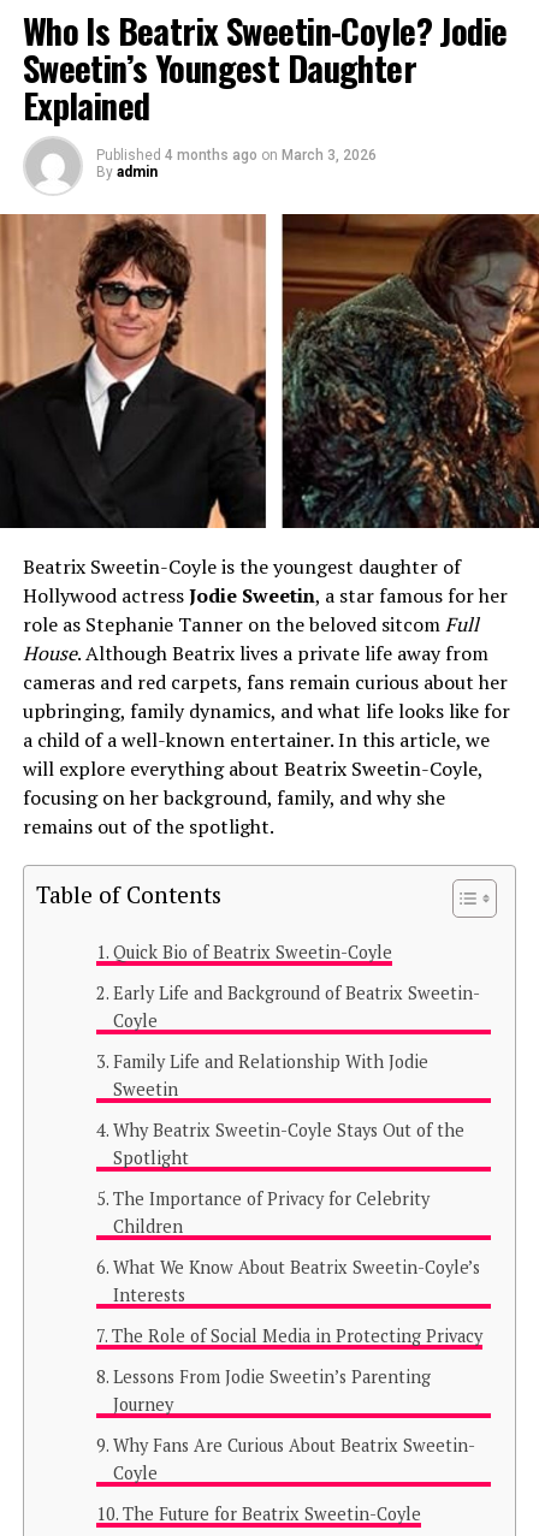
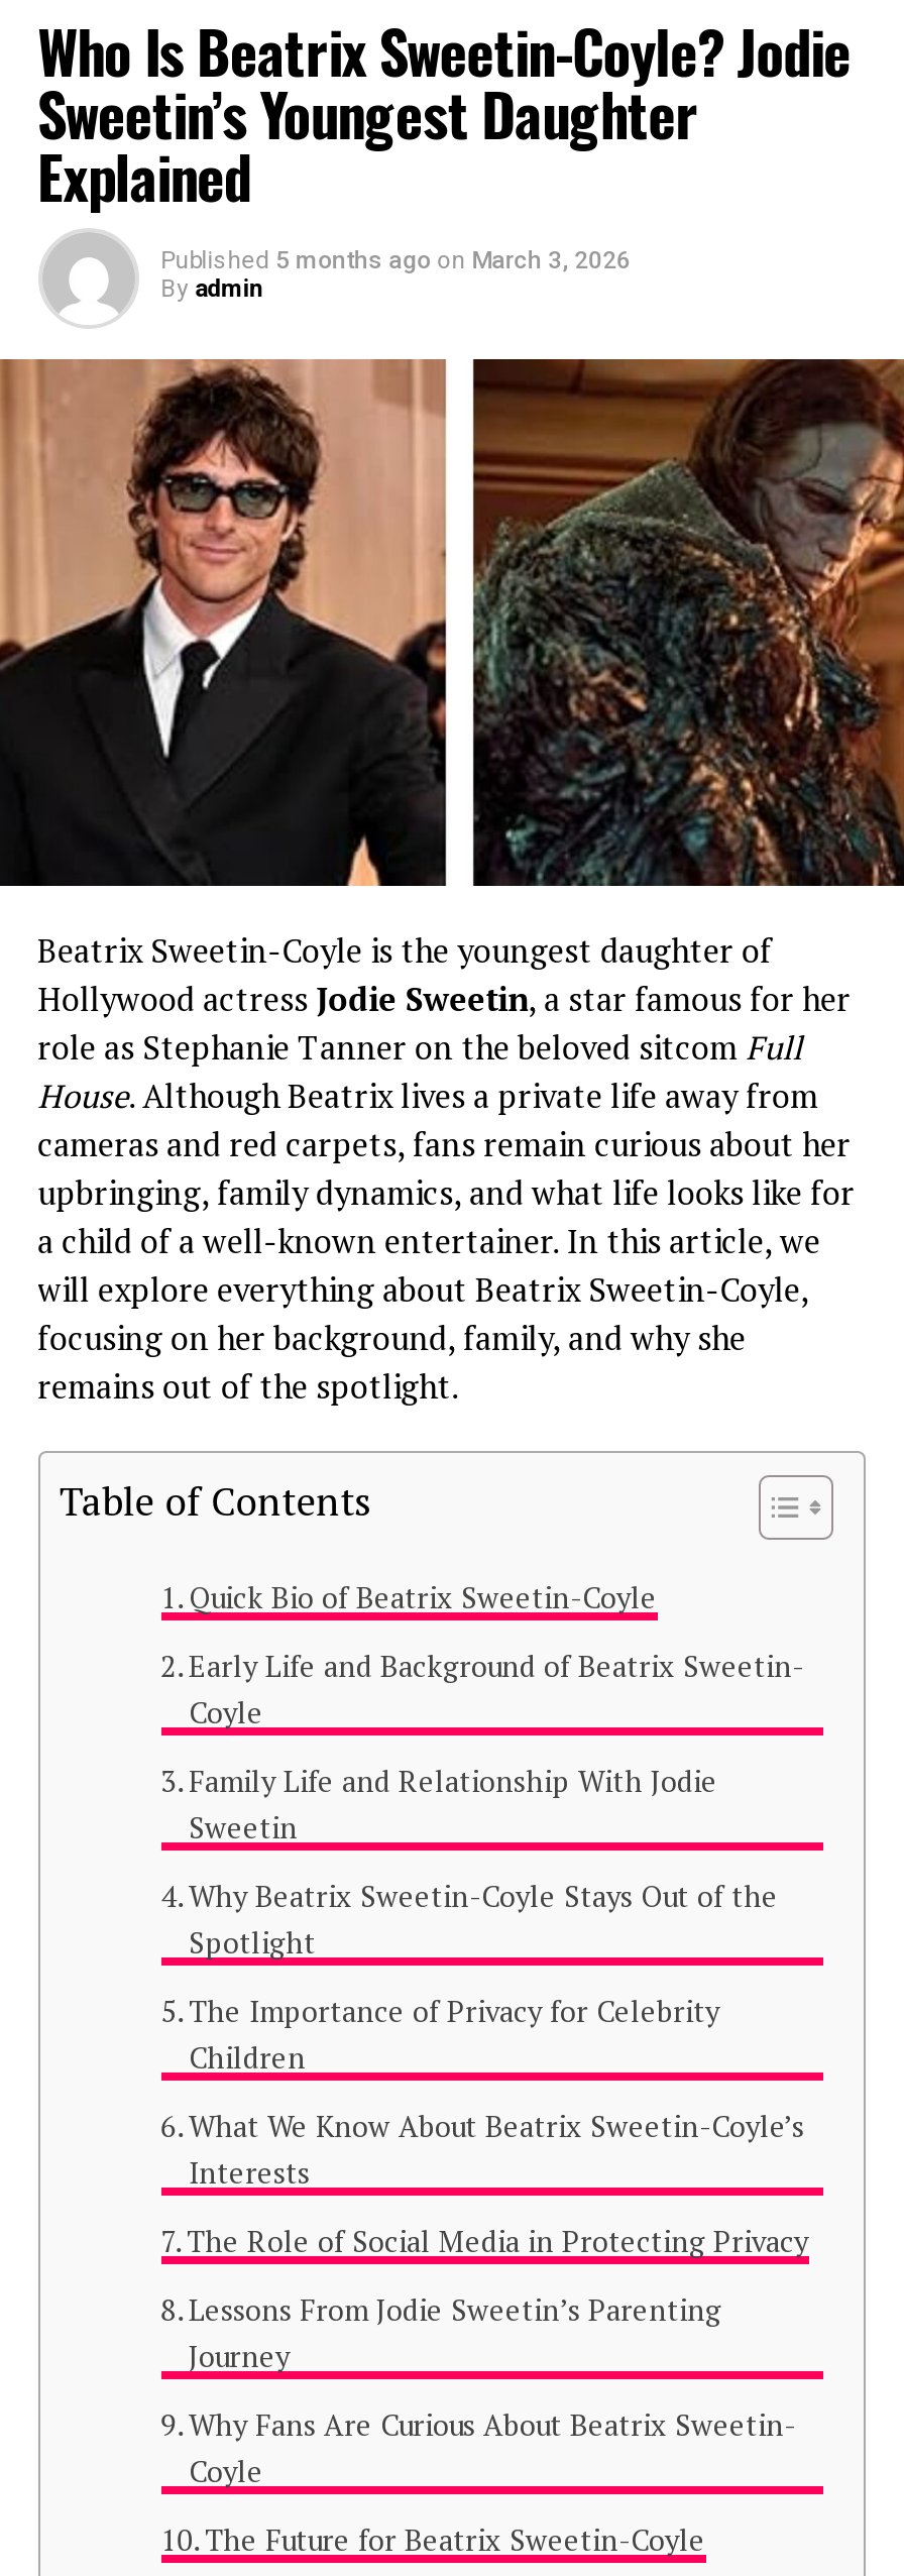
- Published 4 months ago on March 3, 2026
+ Published 5 months ago on March 3, 2026
